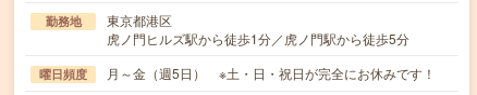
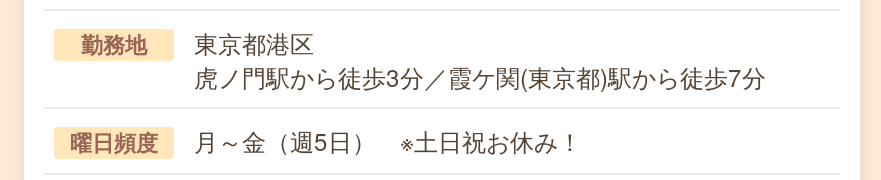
- 虎ノ門ヒルズ駅から徒歩1分／虎ノ門駅から徒歩5分
+ 虎ノ門駅から徒歩3分／霞ケ関(東京都)駅から徒歩7分

- 月～金（週5日） ※土・日・祝日が完全にお休みです！
+ 月～金（週5日） ※土日祝お休み！
